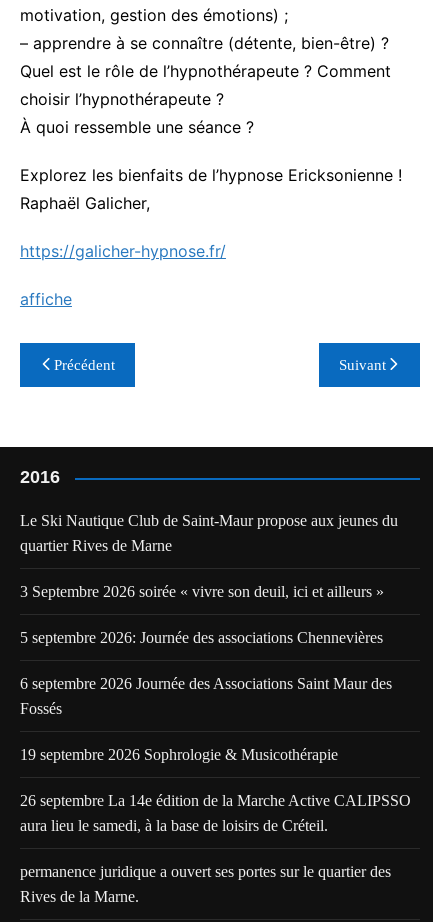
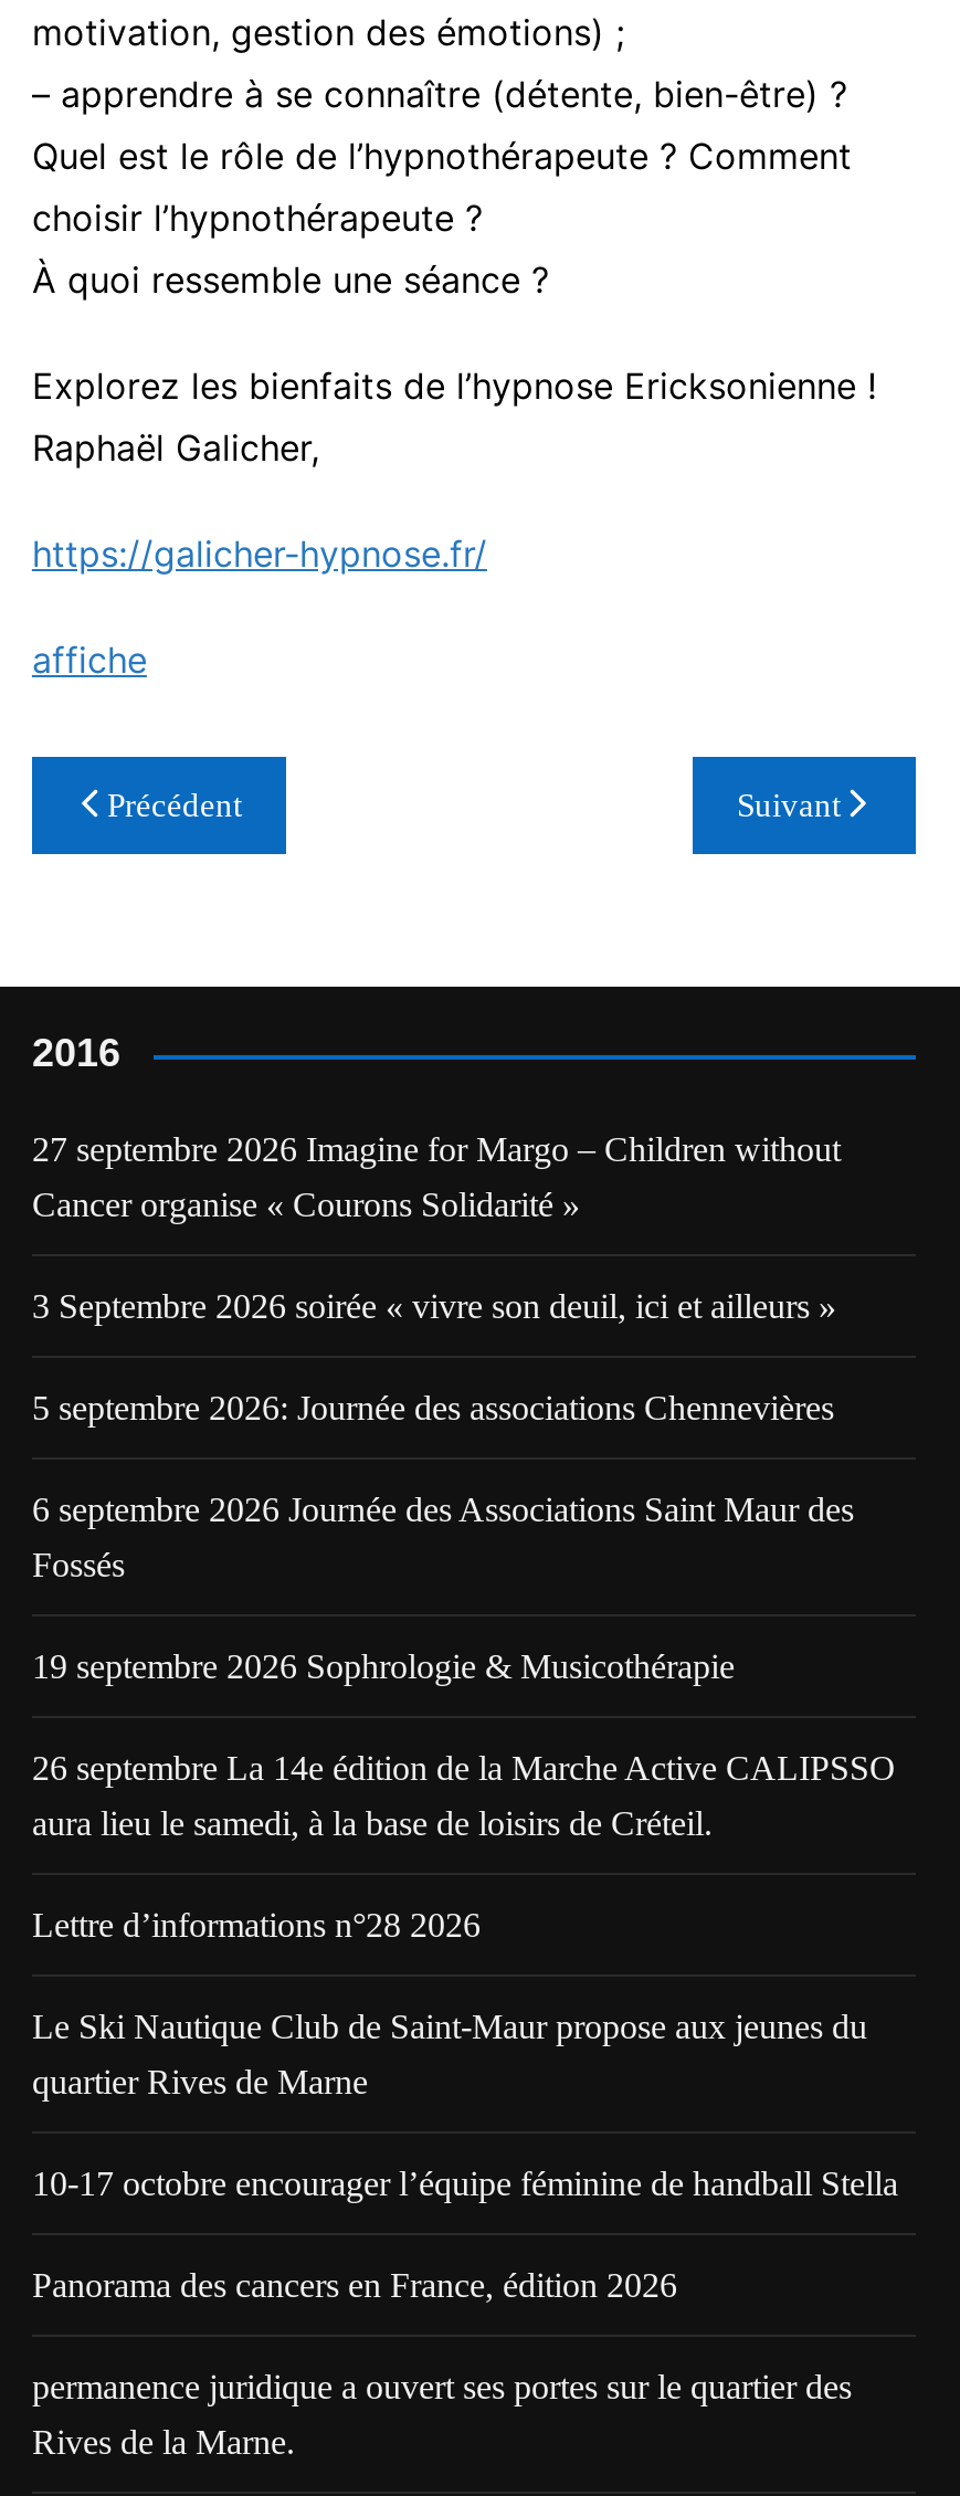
+ 27 septembre 2026 Imagine for Margo – Children without

+ Cancer organise « Courons Solidarité »

moved down: Le Ski Nautique Club de Saint-Maur propose aux jeunes du

moved down: quartier Rives de Marne

+ Lettre d’informations n°28 2026
+ 10-17 octobre encourager l’équipe féminine de handball Stella
+ Panorama des cancers en France, édition 2026
